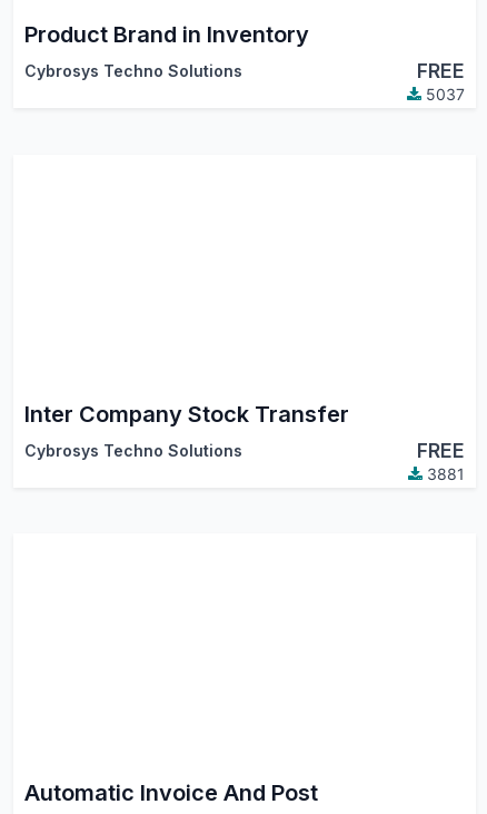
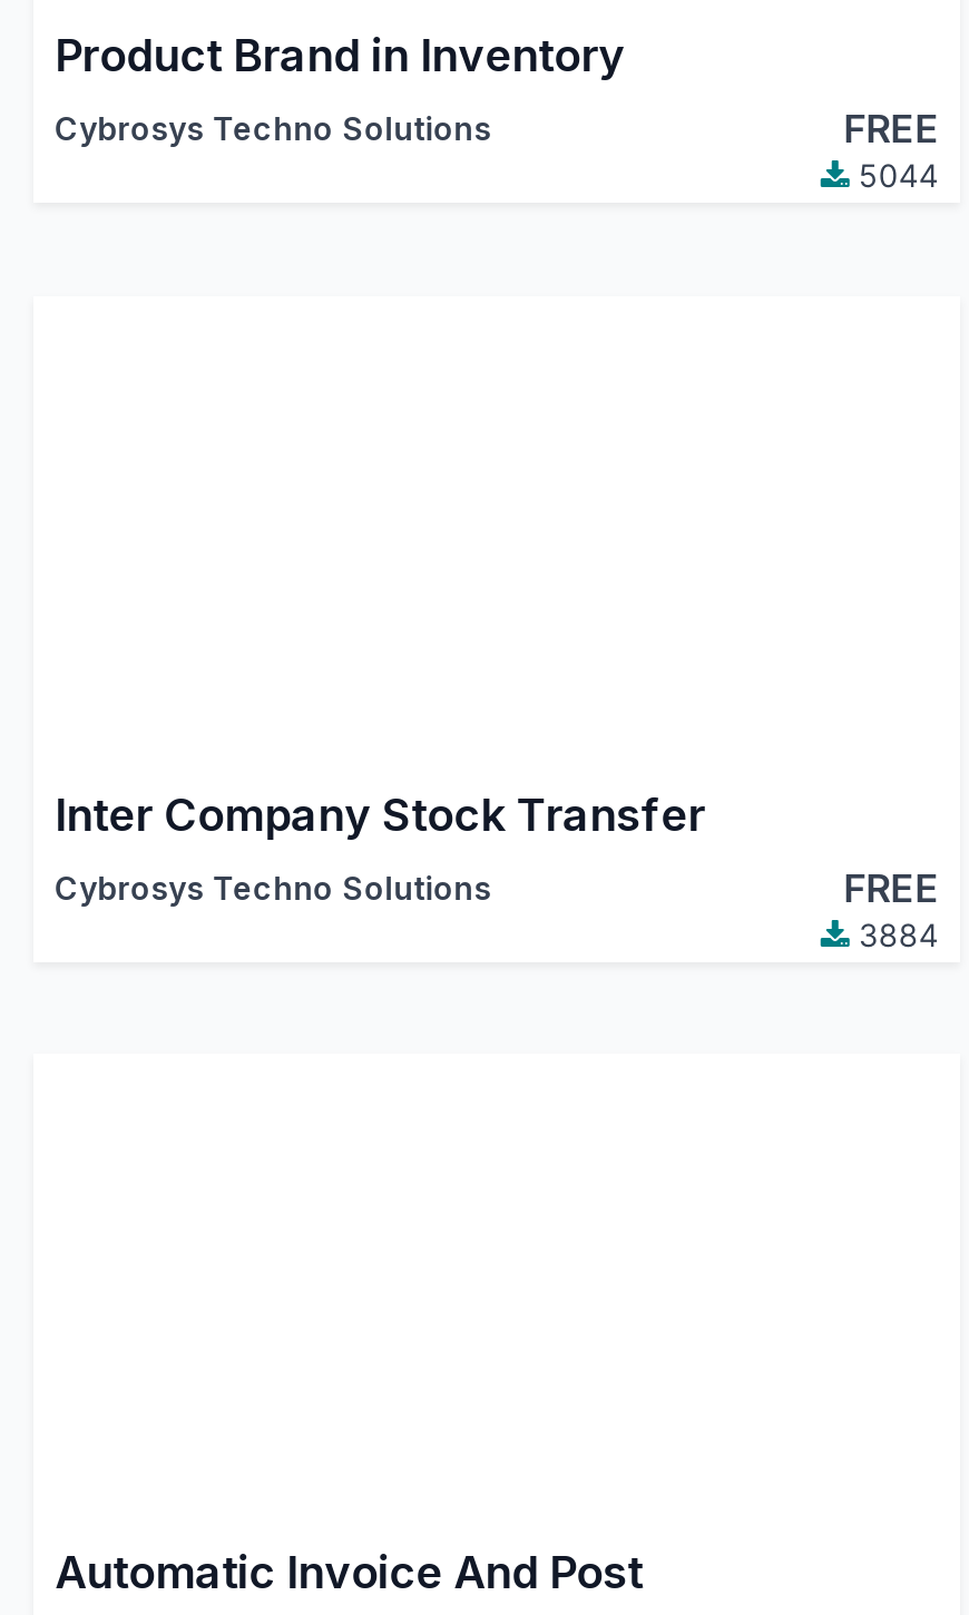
- 5037
+ 5044

- 3881
+ 3884
